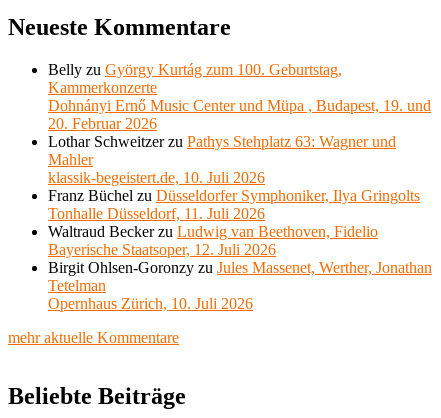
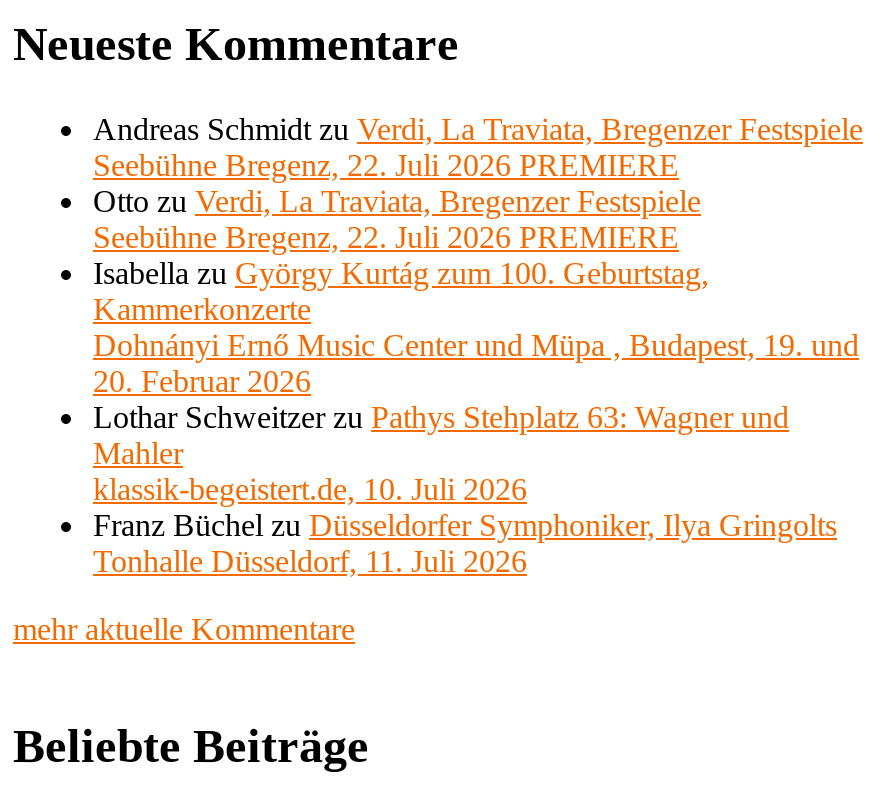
- Belly zu György Kurtág zum 100. Geburtstag,
+ Andreas Schmidt zu Verdi, La Traviata, Bregenzer Festspiele
+ Seebühne Bregenz, 22. Juli 2026 PREMIERE
+ Otto zu Verdi, La Traviata, Bregenzer Festspiele
+ Seebühne Bregenz, 22. Juli 2026 PREMIERE
+ Isabella zu György Kurtág zum 100. Geburtstag,

moved down: Kammerkonzerte | Dohnányi Ernő Music Center und Müpa , Budapest, 19. und | 20. Februar 2026 | Lothar Schweitzer zu Pathys Stehplatz 63: Wagner und | Mahler | klassik-begeistert.de, 10. Juli 2026 | Franz Büchel zu Düsseldorfer Symphoniker, Ilya Gringolts | Tonhalle Düsseldorf, 11. Juli 2026

- Waltraud Becker zu Ludwig van Beethoven, Fidelio
- Bayerische Staatsoper, 12. Juli 2026
- Birgit Ohlsen-Goronzy zu Jules Massenet, Werther, Jonathan
- Tetelman
- Opernhaus Zürich, 10. Juli 2026
